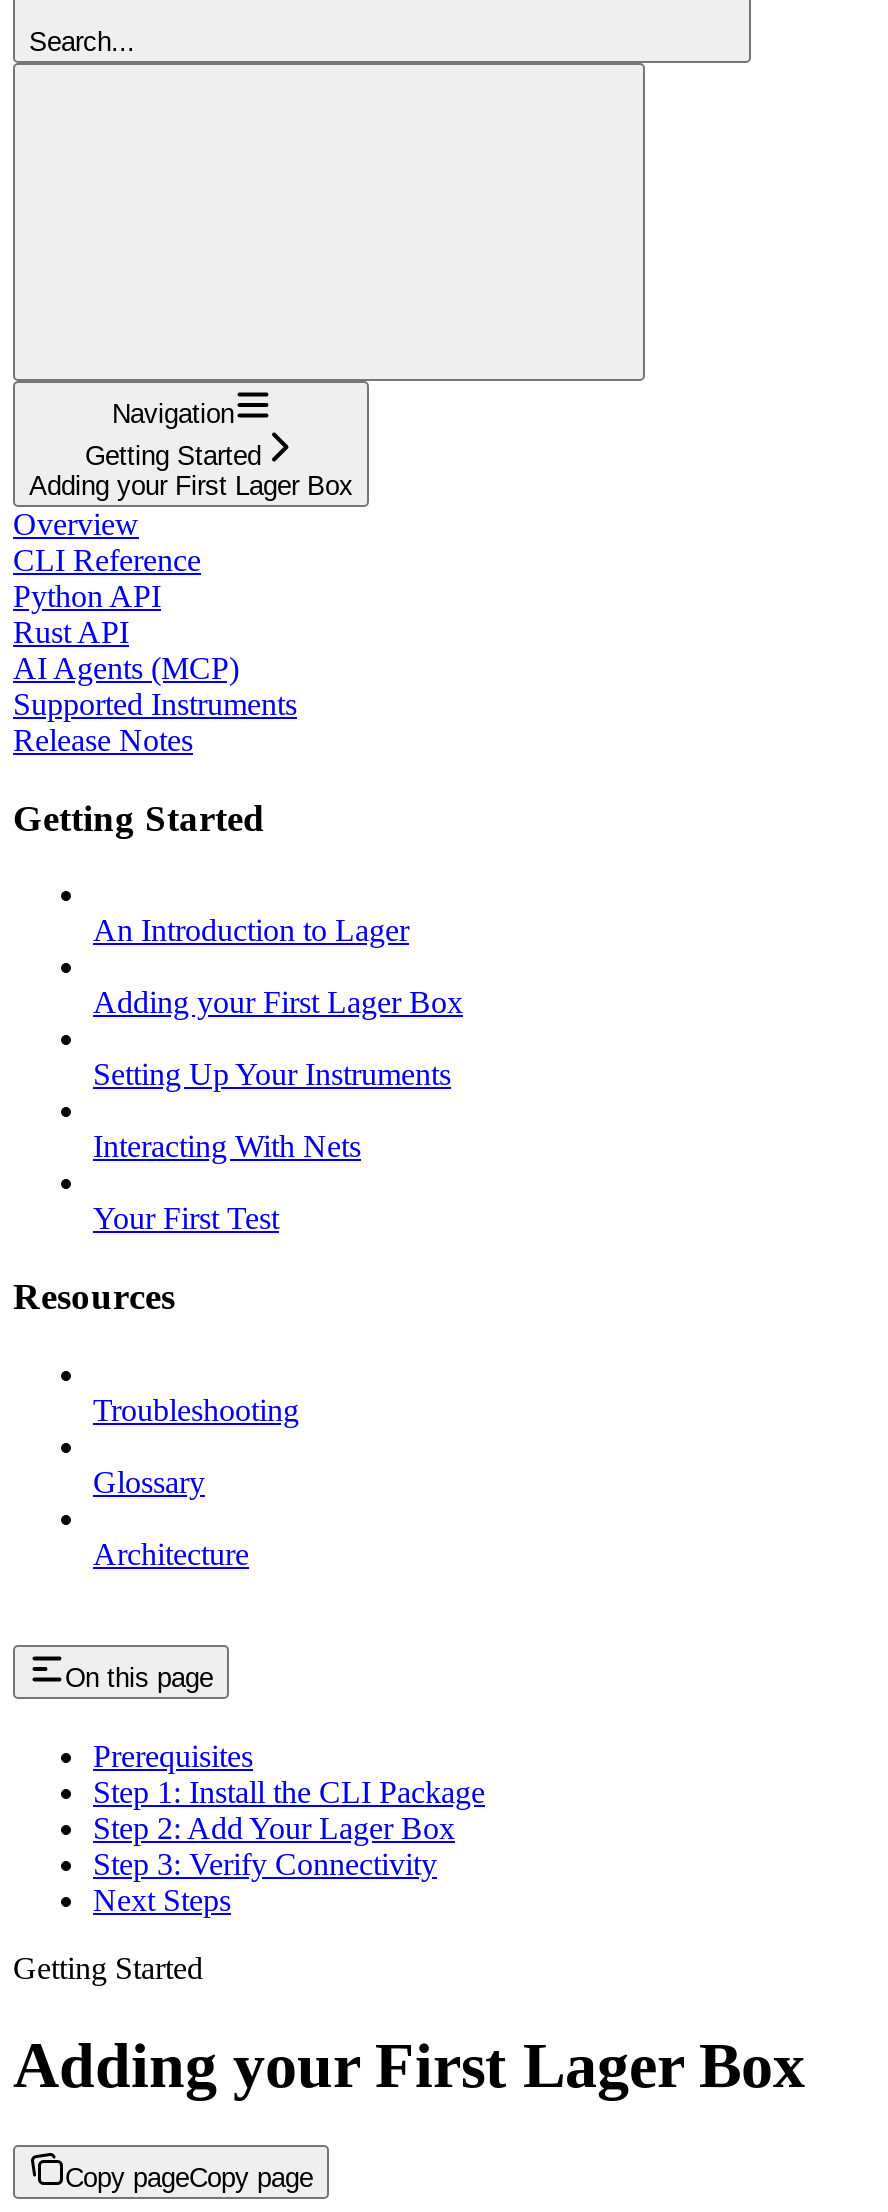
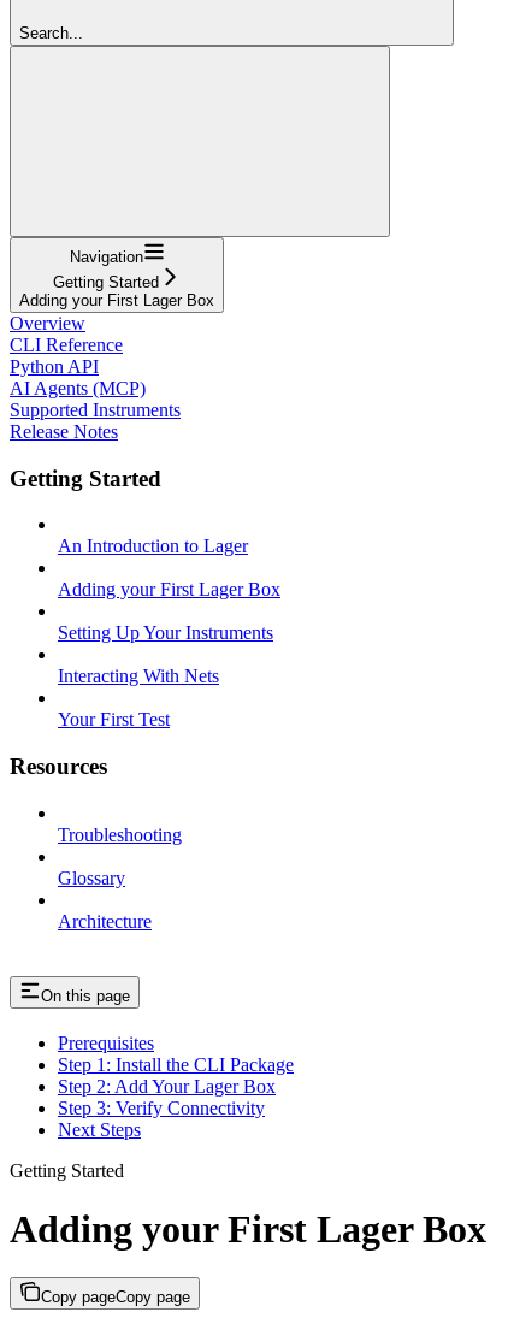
- Rust API
